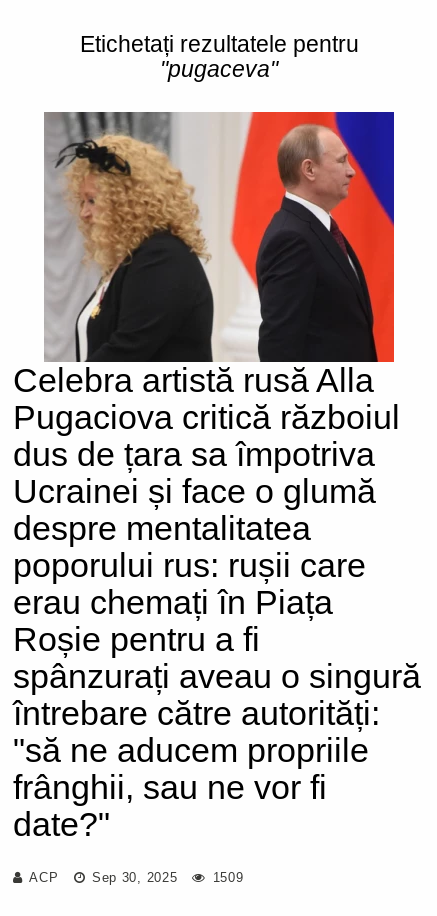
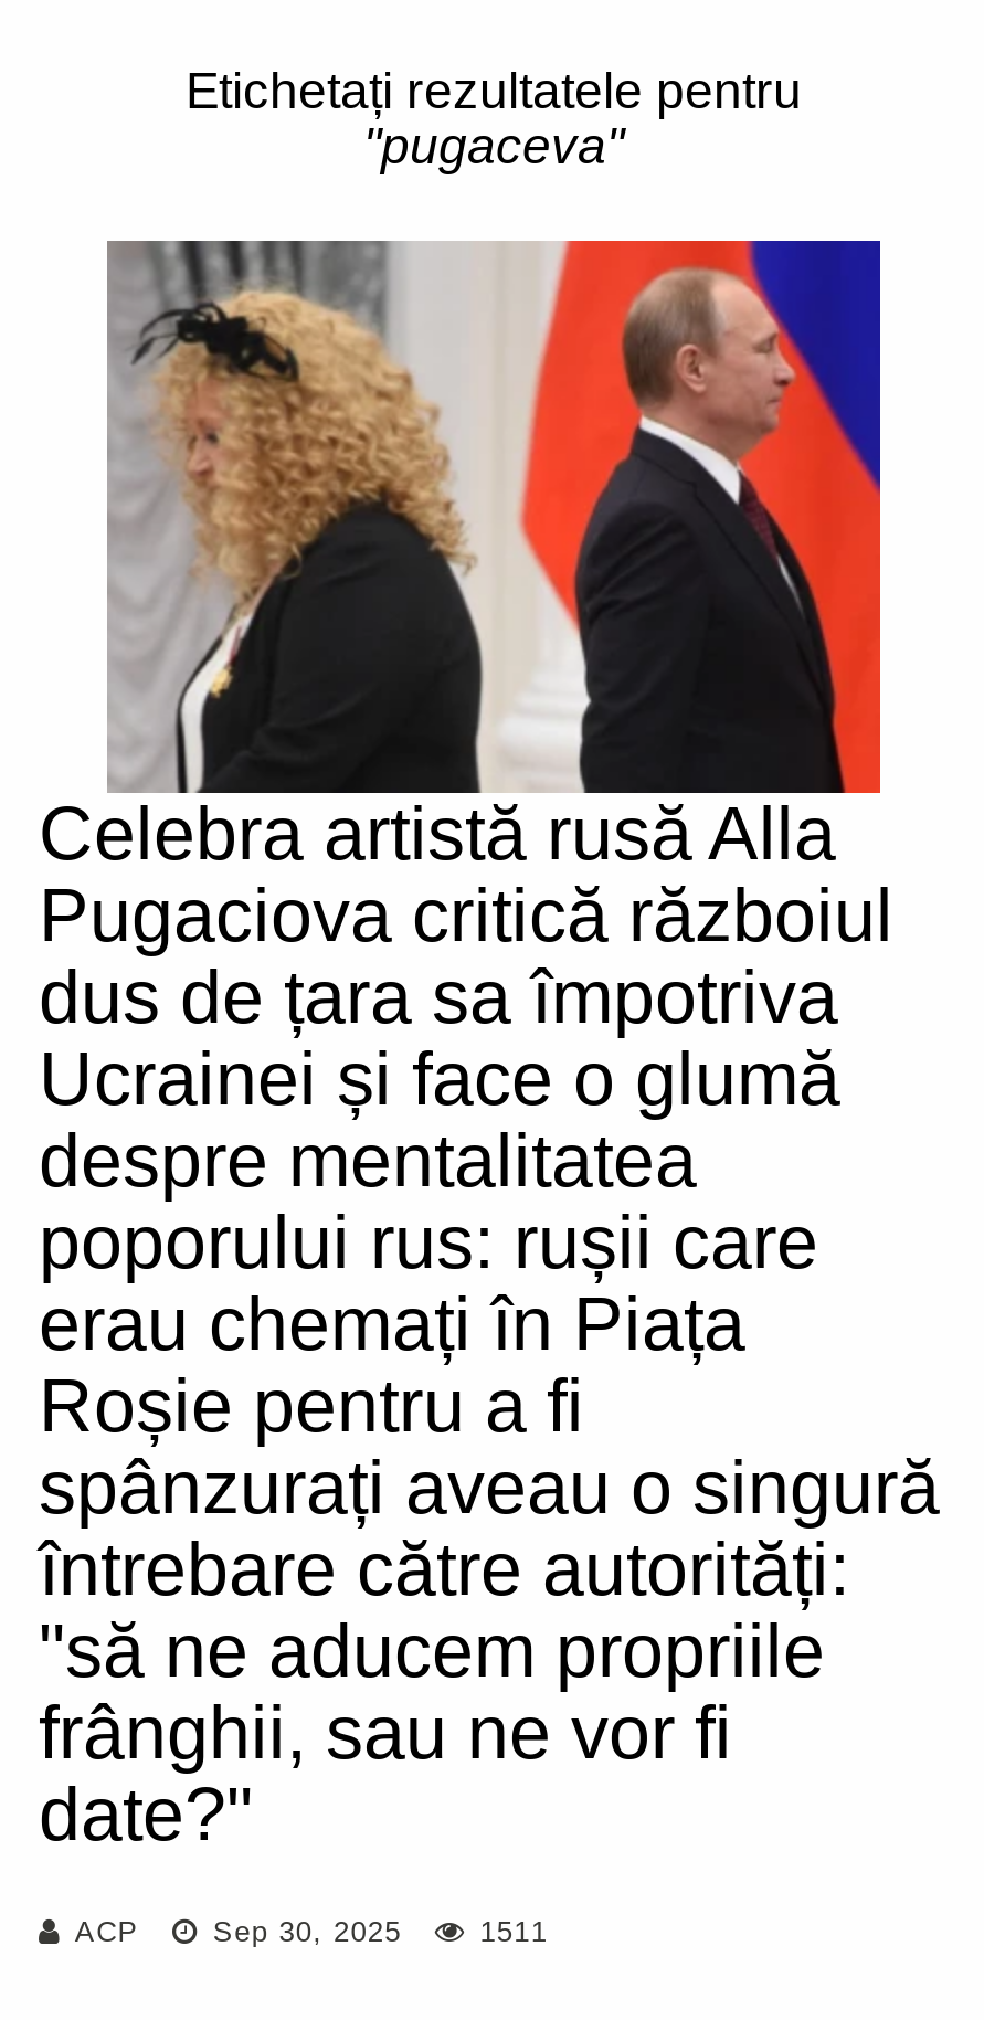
- 1509
+ 1511
